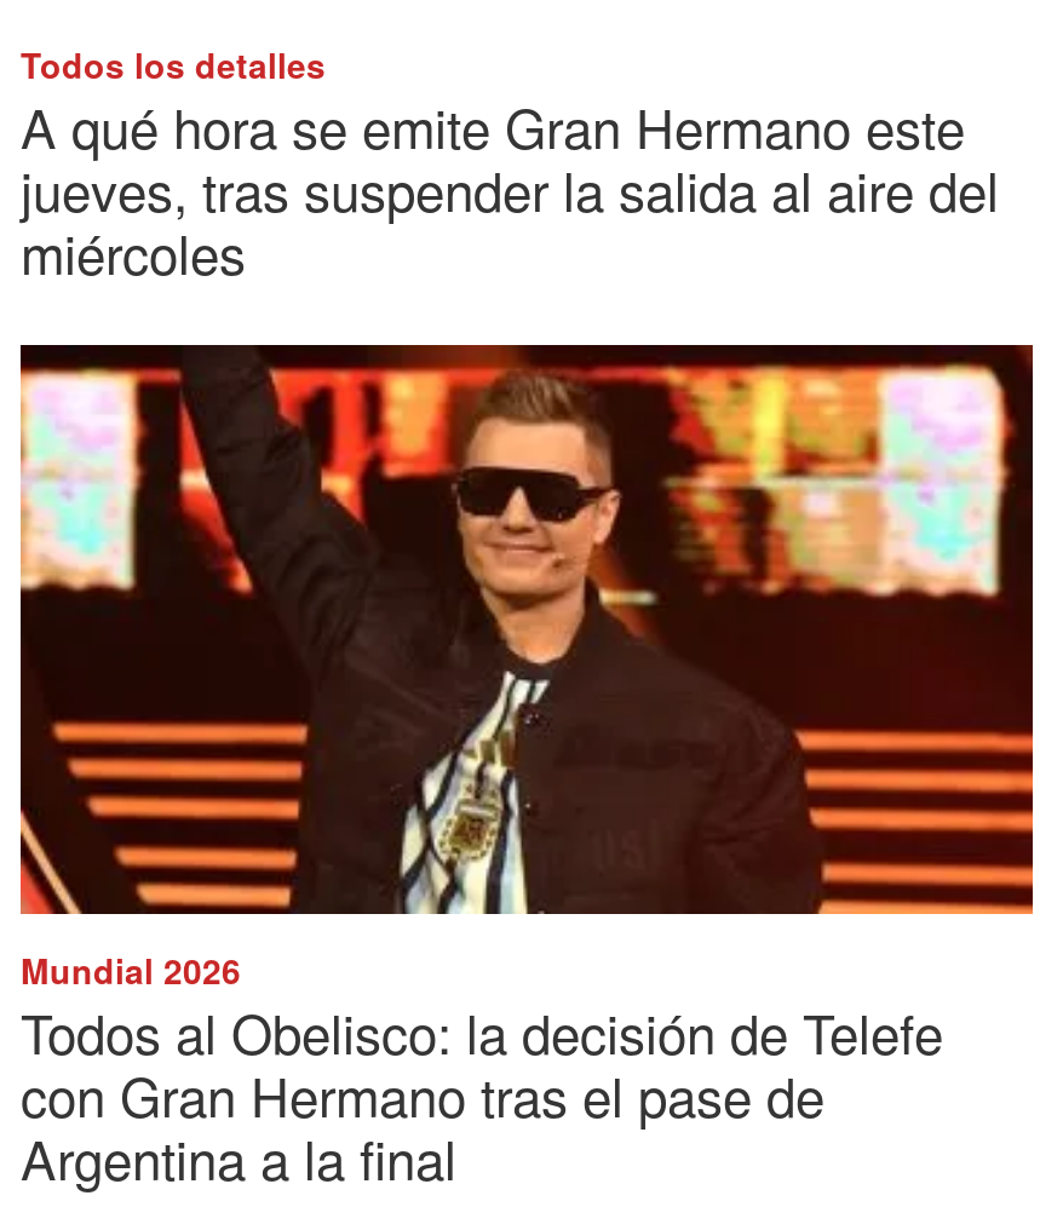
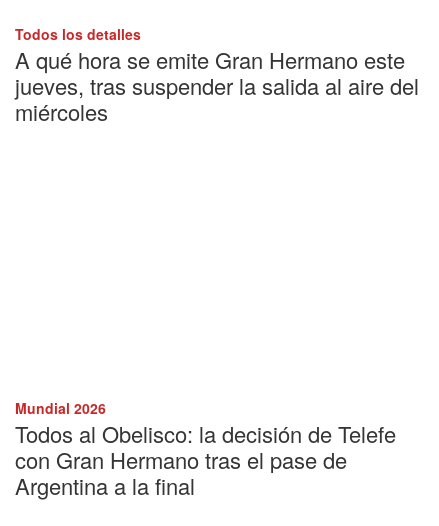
- [image]
